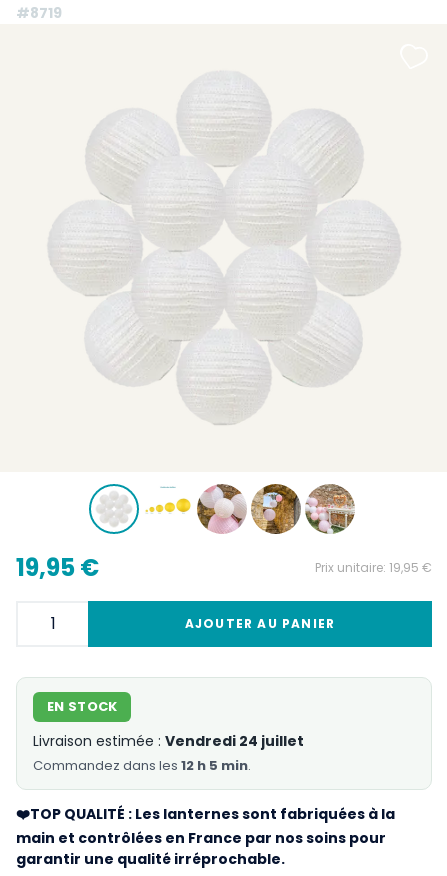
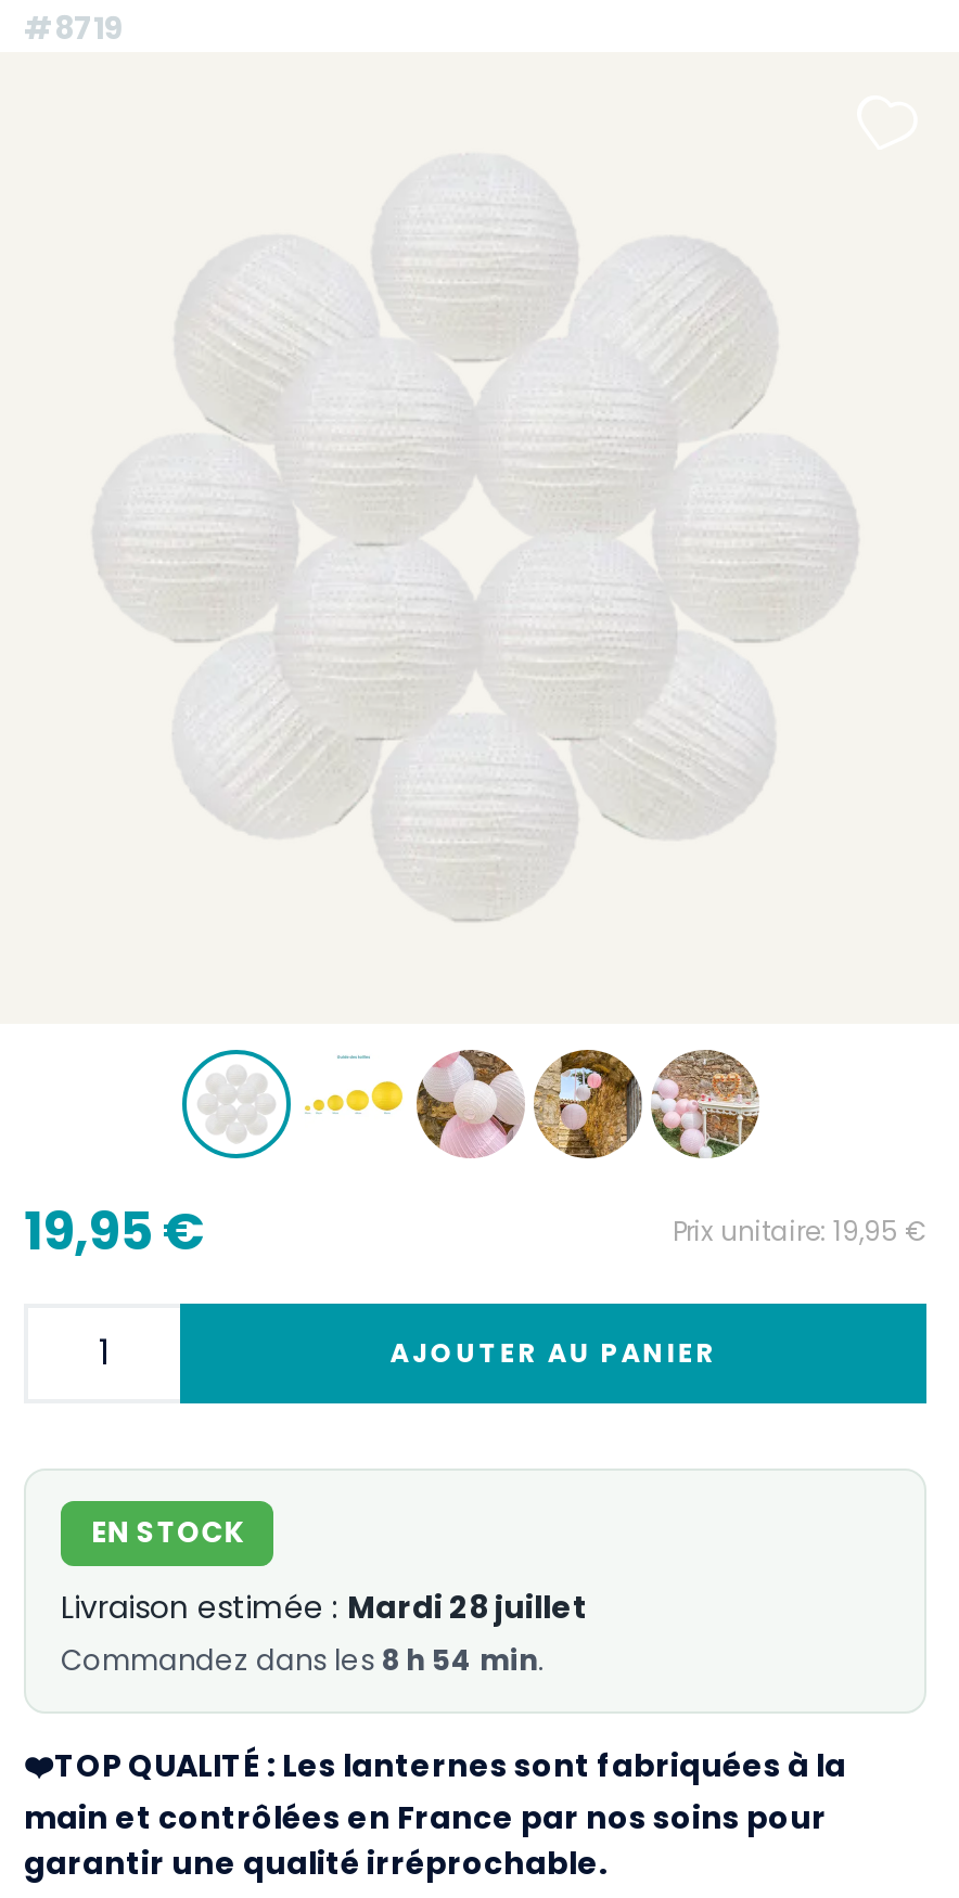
- Livraison estimée : Vendredi 24 juillet
+ Livraison estimée : Mardi 28 juillet

- Commandez dans les 12 h 5 min.
+ Commandez dans les 8 h 54 min.
